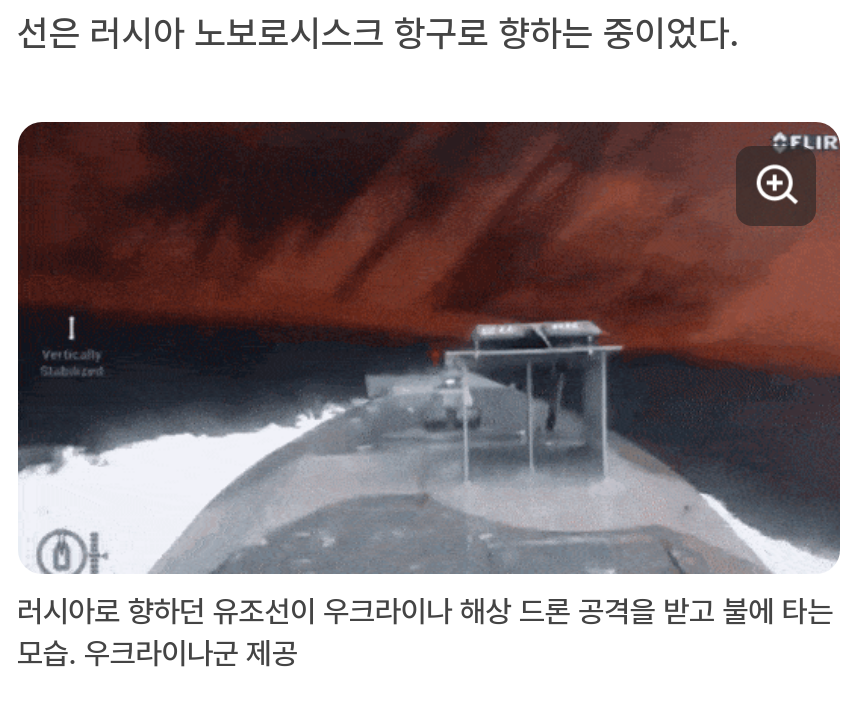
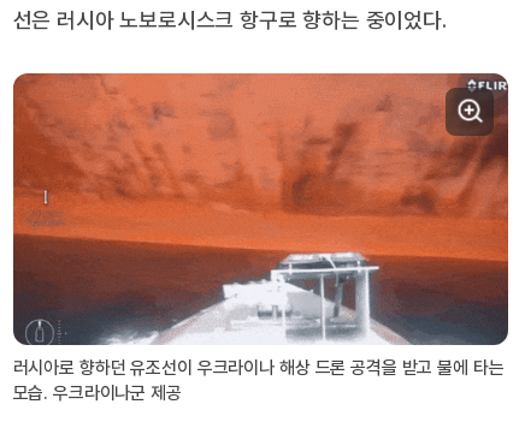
- [image]
+ [image]
